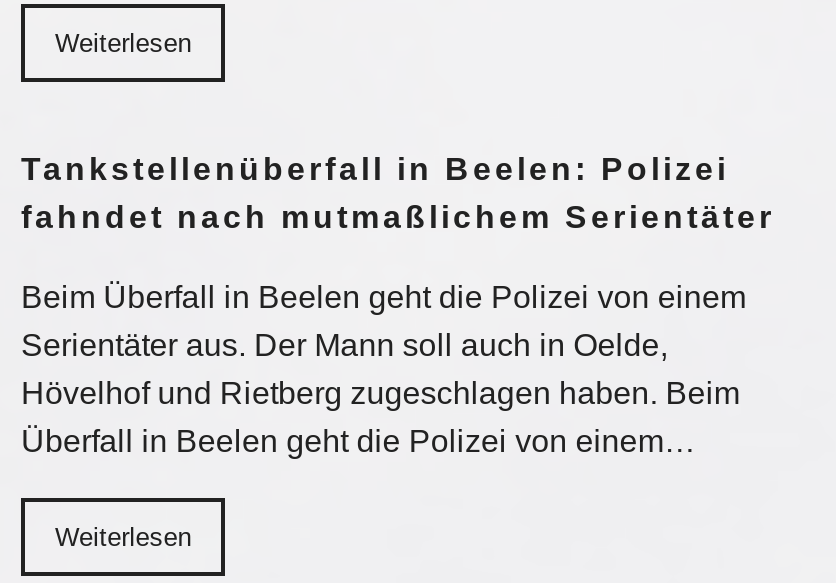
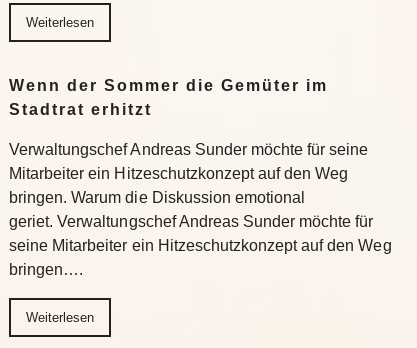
- Tankstellenüberfall in Beelen: Polizei
- fahndet nach mutmaßlichem Serientäter
+ Wenn der Sommer die Gemüter im
+ Stadtrat erhitzt

- Beim Überfall in Beelen geht die Polizei von einem
- Serientäter aus. Der Mann soll auch in Oelde,
- Hövelhof und Rietberg zugeschlagen haben. Beim
- Überfall in Beelen geht die Polizei von einem…
+ Verwaltungschef Andreas Sunder möchte für seine
+ Mitarbeiter ein Hitzeschutzkonzept auf den Weg
+ bringen. Warum die Diskussion emotional
+ geriet. Verwaltungschef Andreas Sunder möchte für
+ seine Mitarbeiter ein Hitzeschutzkonzept auf den Weg
+ bringen….
